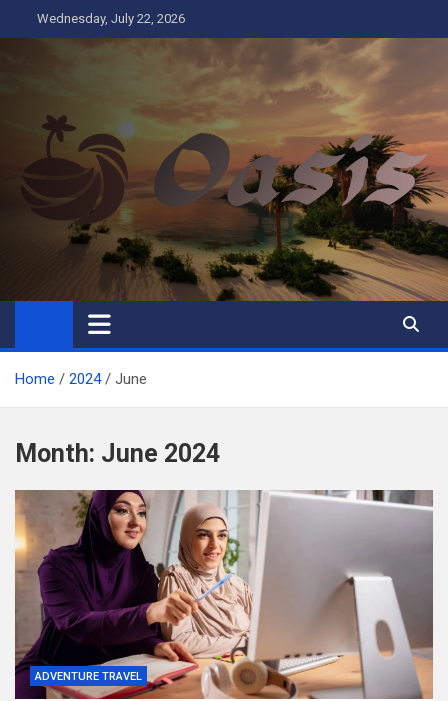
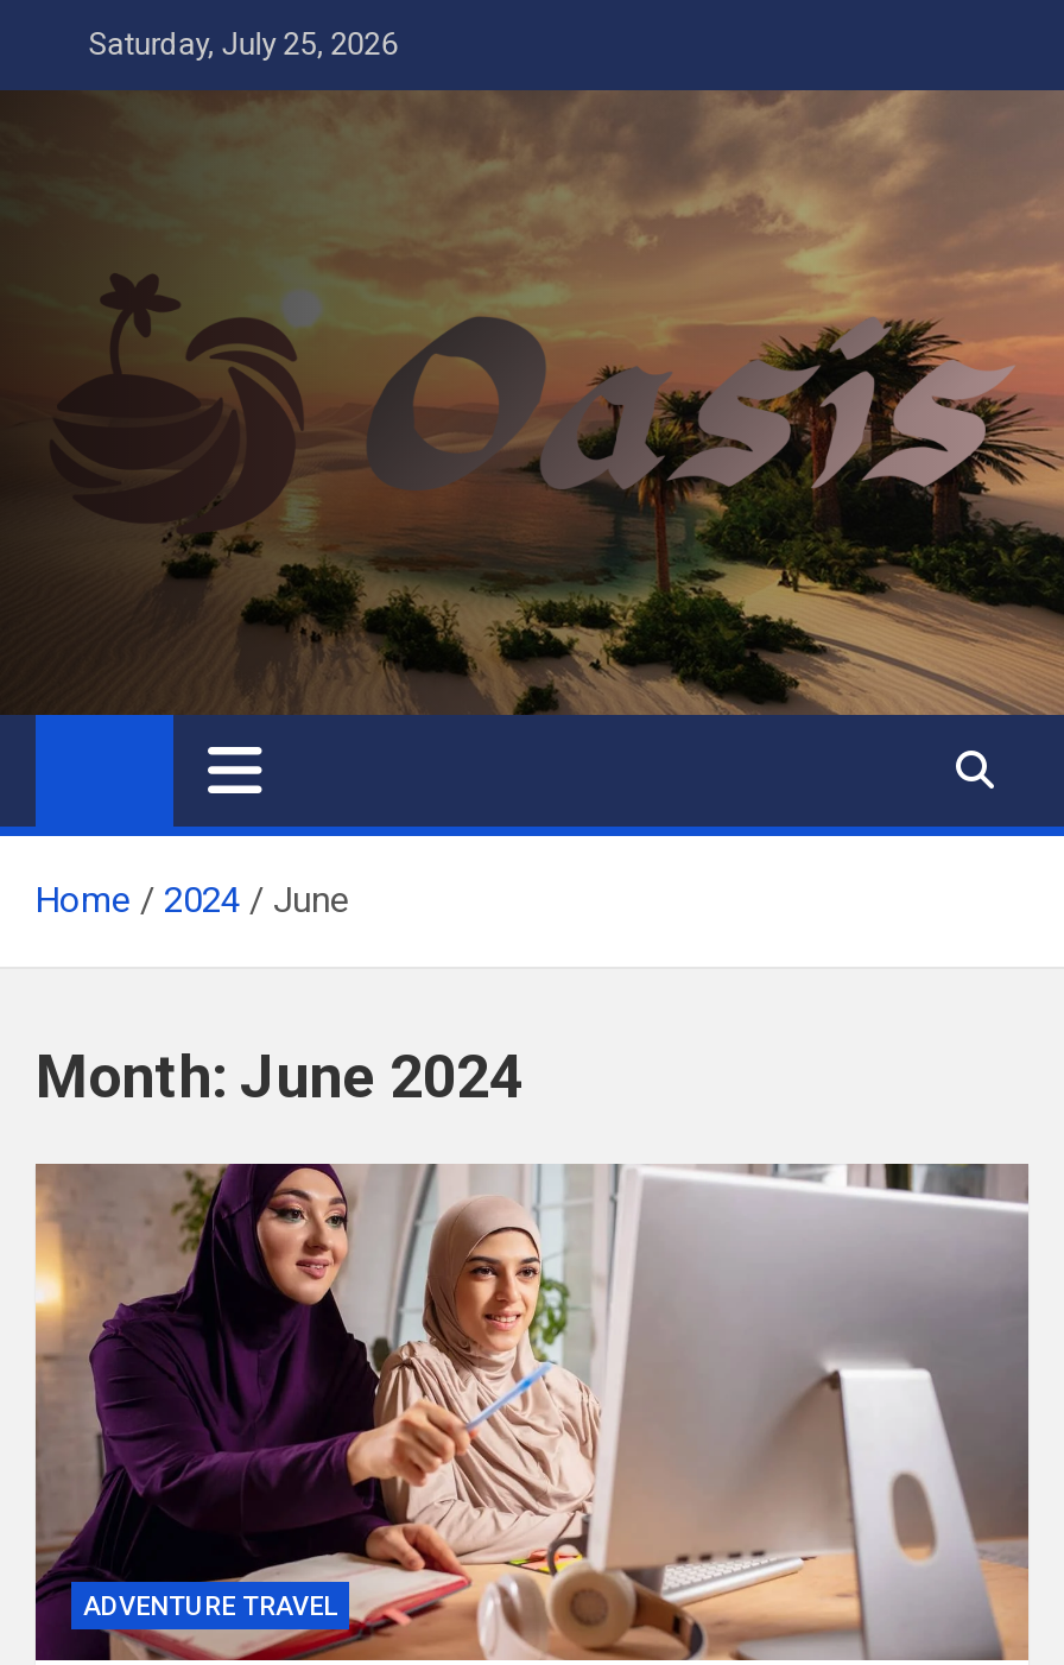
- Wednesday, July 22, 2026
+ Saturday, July 25, 2026
